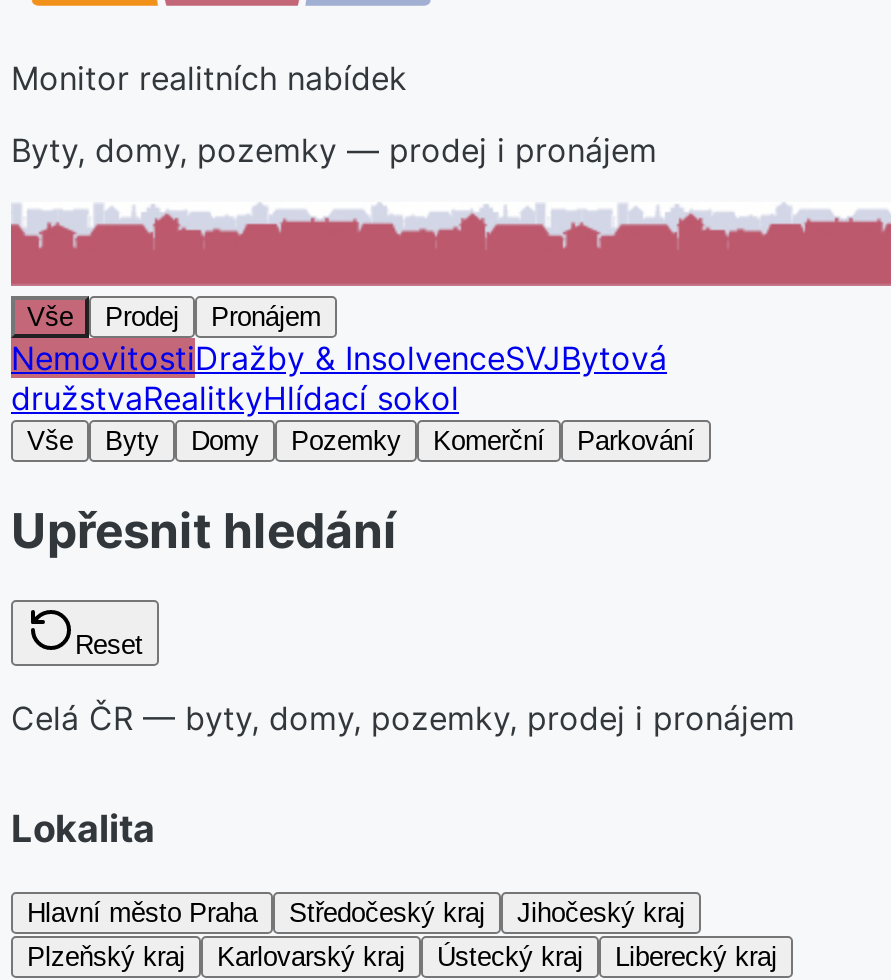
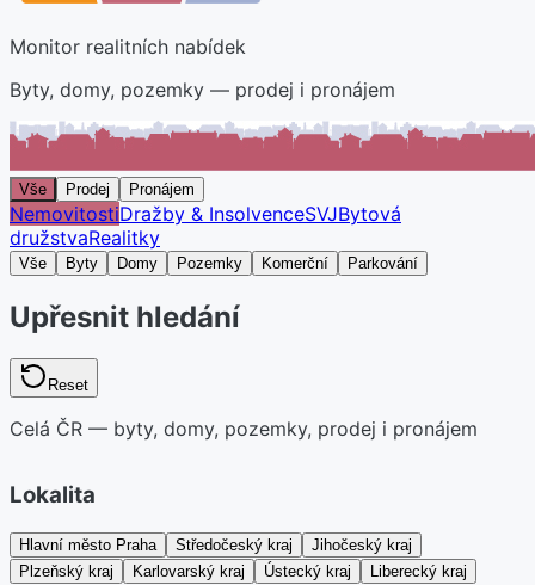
- družstvaRealitkyHlídací sokol
+ družstvaRealitky
